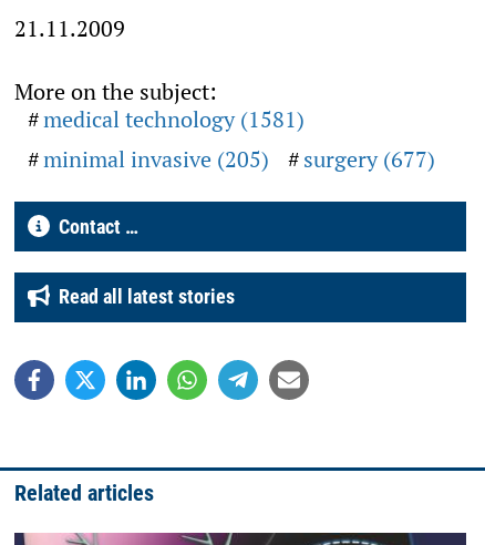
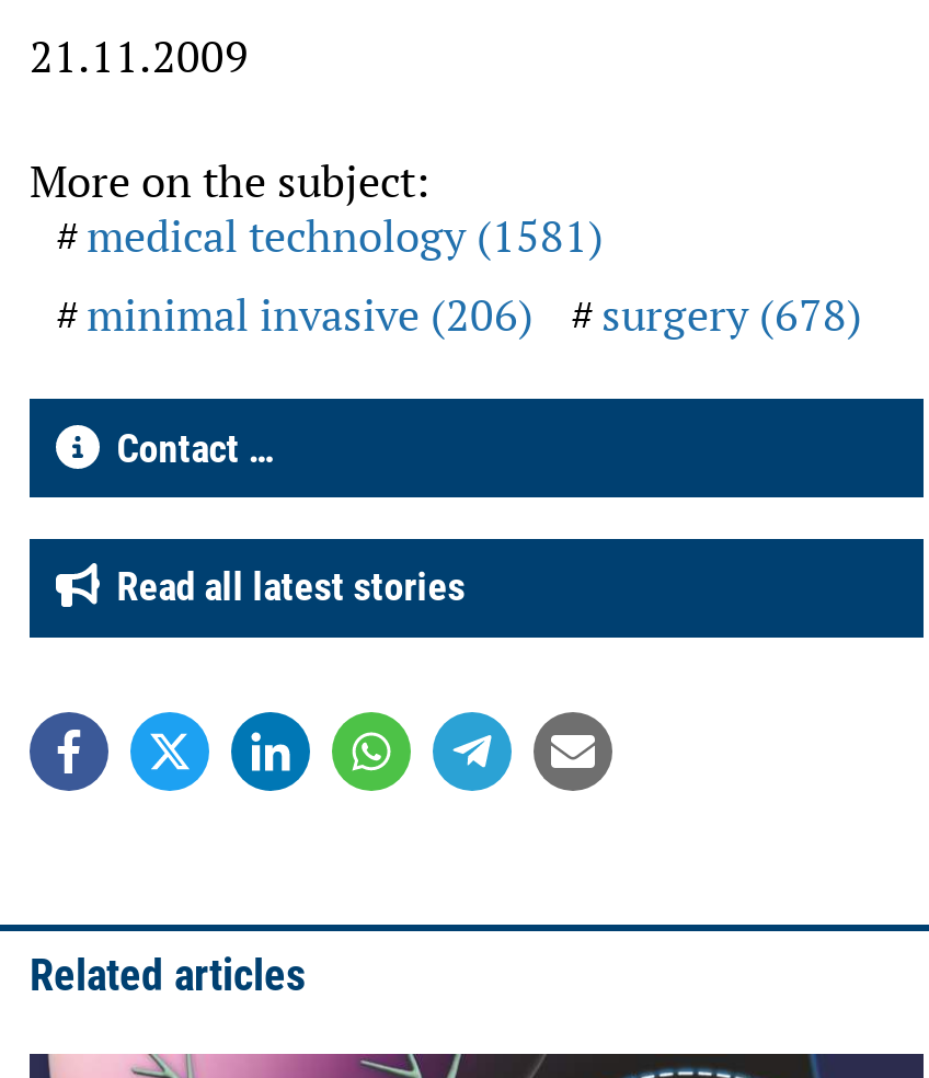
- minimal invasive (205)
+ minimal invasive (206)

- surgery (677)
+ surgery (678)
